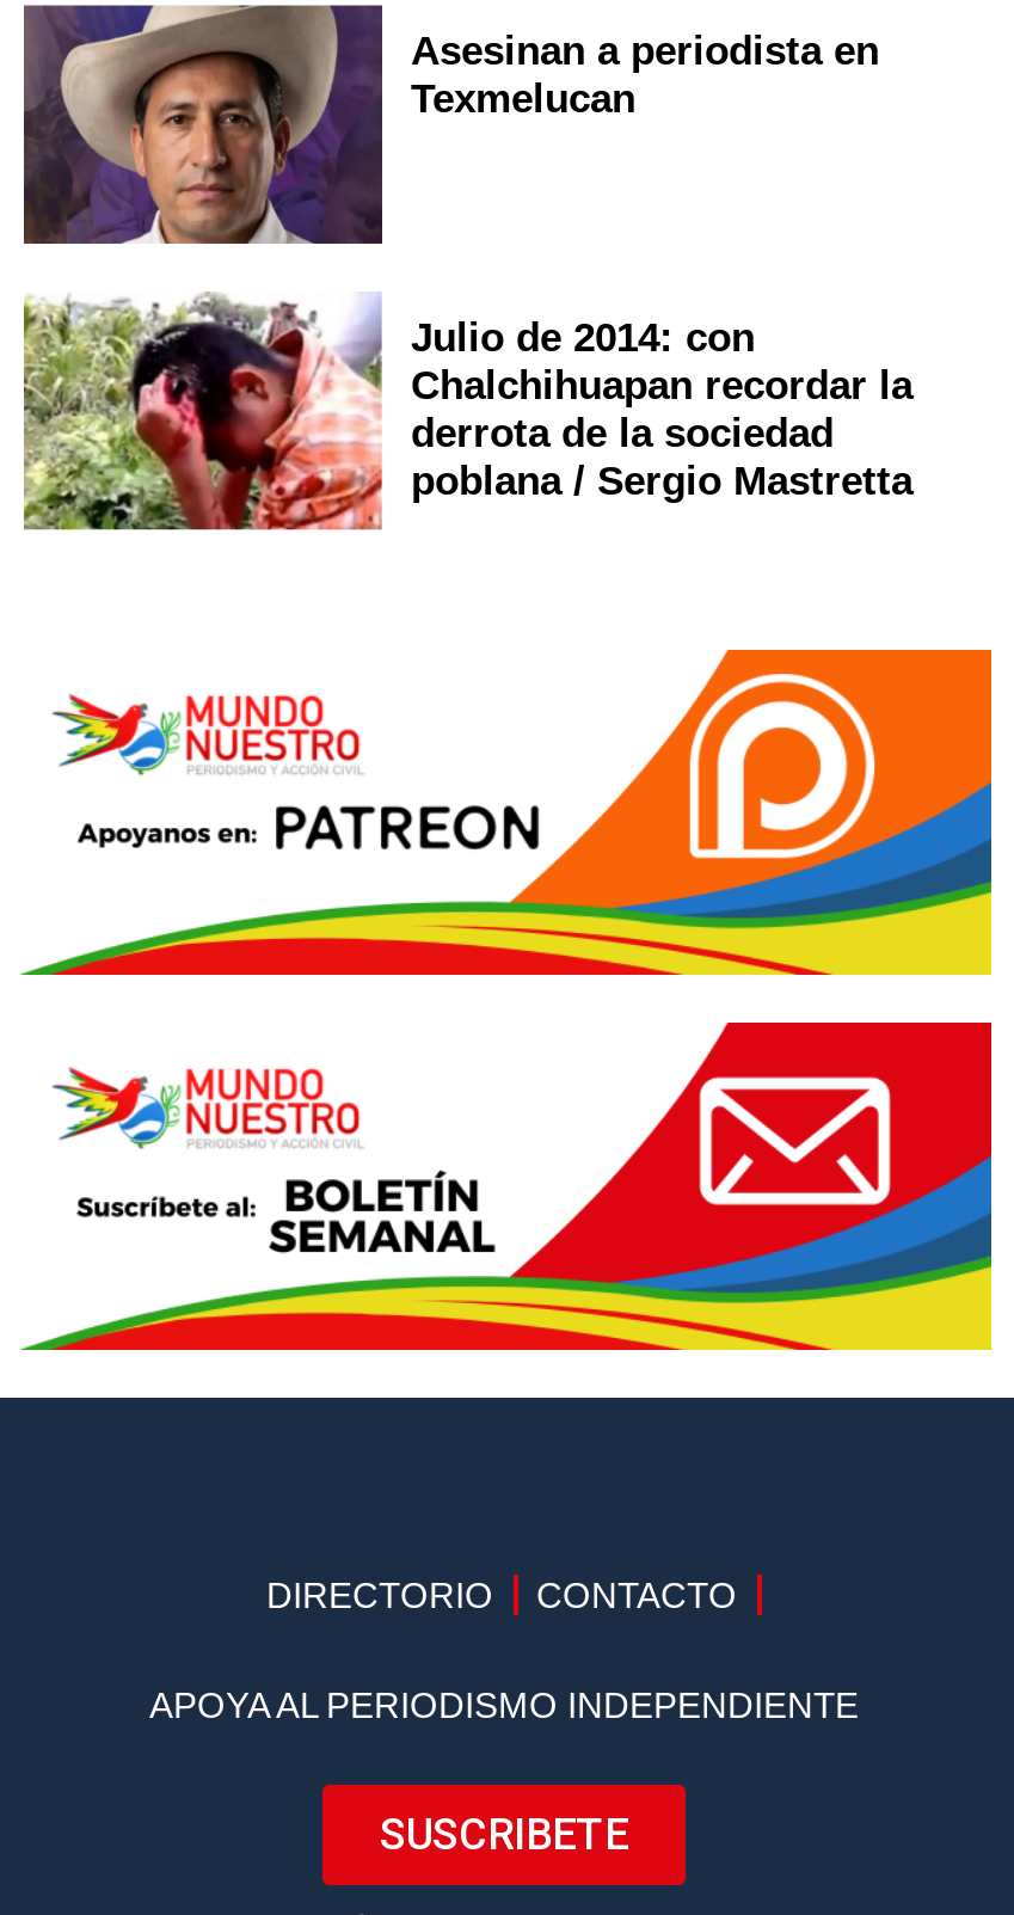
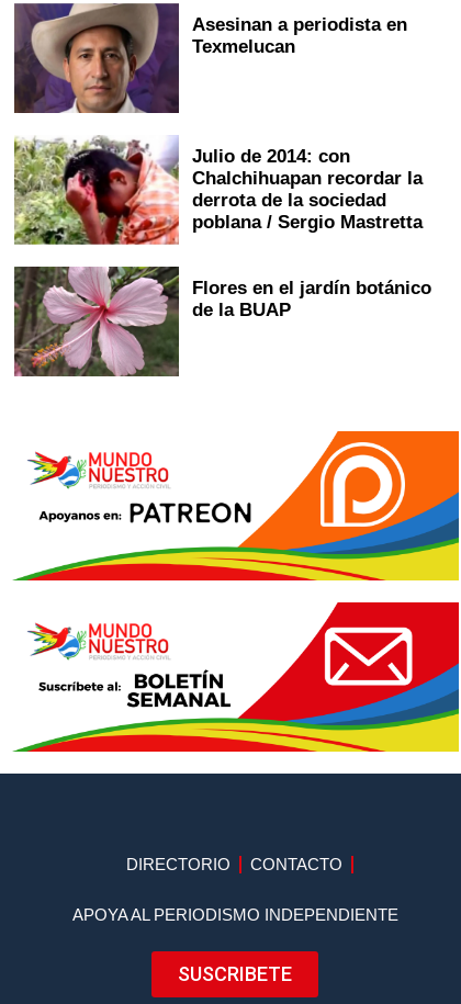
+ [image]
+ Flores en el jardín botánico
+ de la BUAP
